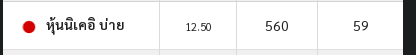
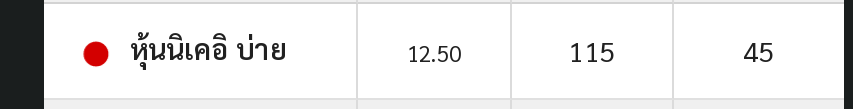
- 560
+ 115

- 59
+ 45
